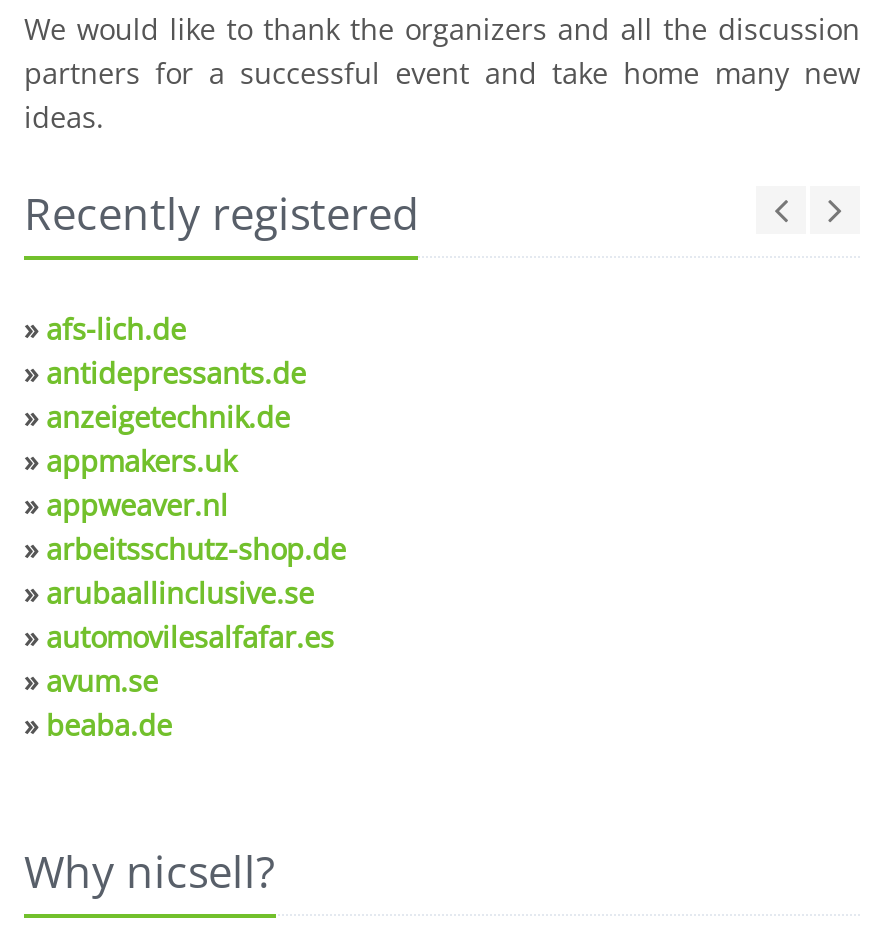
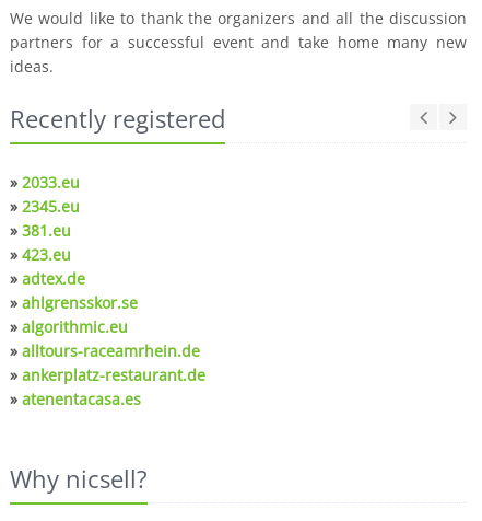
- » afs-lich.de
- » antidepressants.de
- » anzeigetechnik.de
- » appmakers.uk
- » appweaver.nl
- » arbeitsschutz-shop.de
- » arubaallinclusive.se
- » automovilesalfafar.es
- » avum.se
- » beaba.de
+ » 2033.eu
+ » 2345.eu
+ » 381.eu
+ » 423.eu
+ » adtex.de
+ » ahlgrensskor.se
+ » algorithmic.eu
+ » alltours-raceamrhein.de
+ » ankerplatz-restaurant.de
+ » atenentacasa.es
